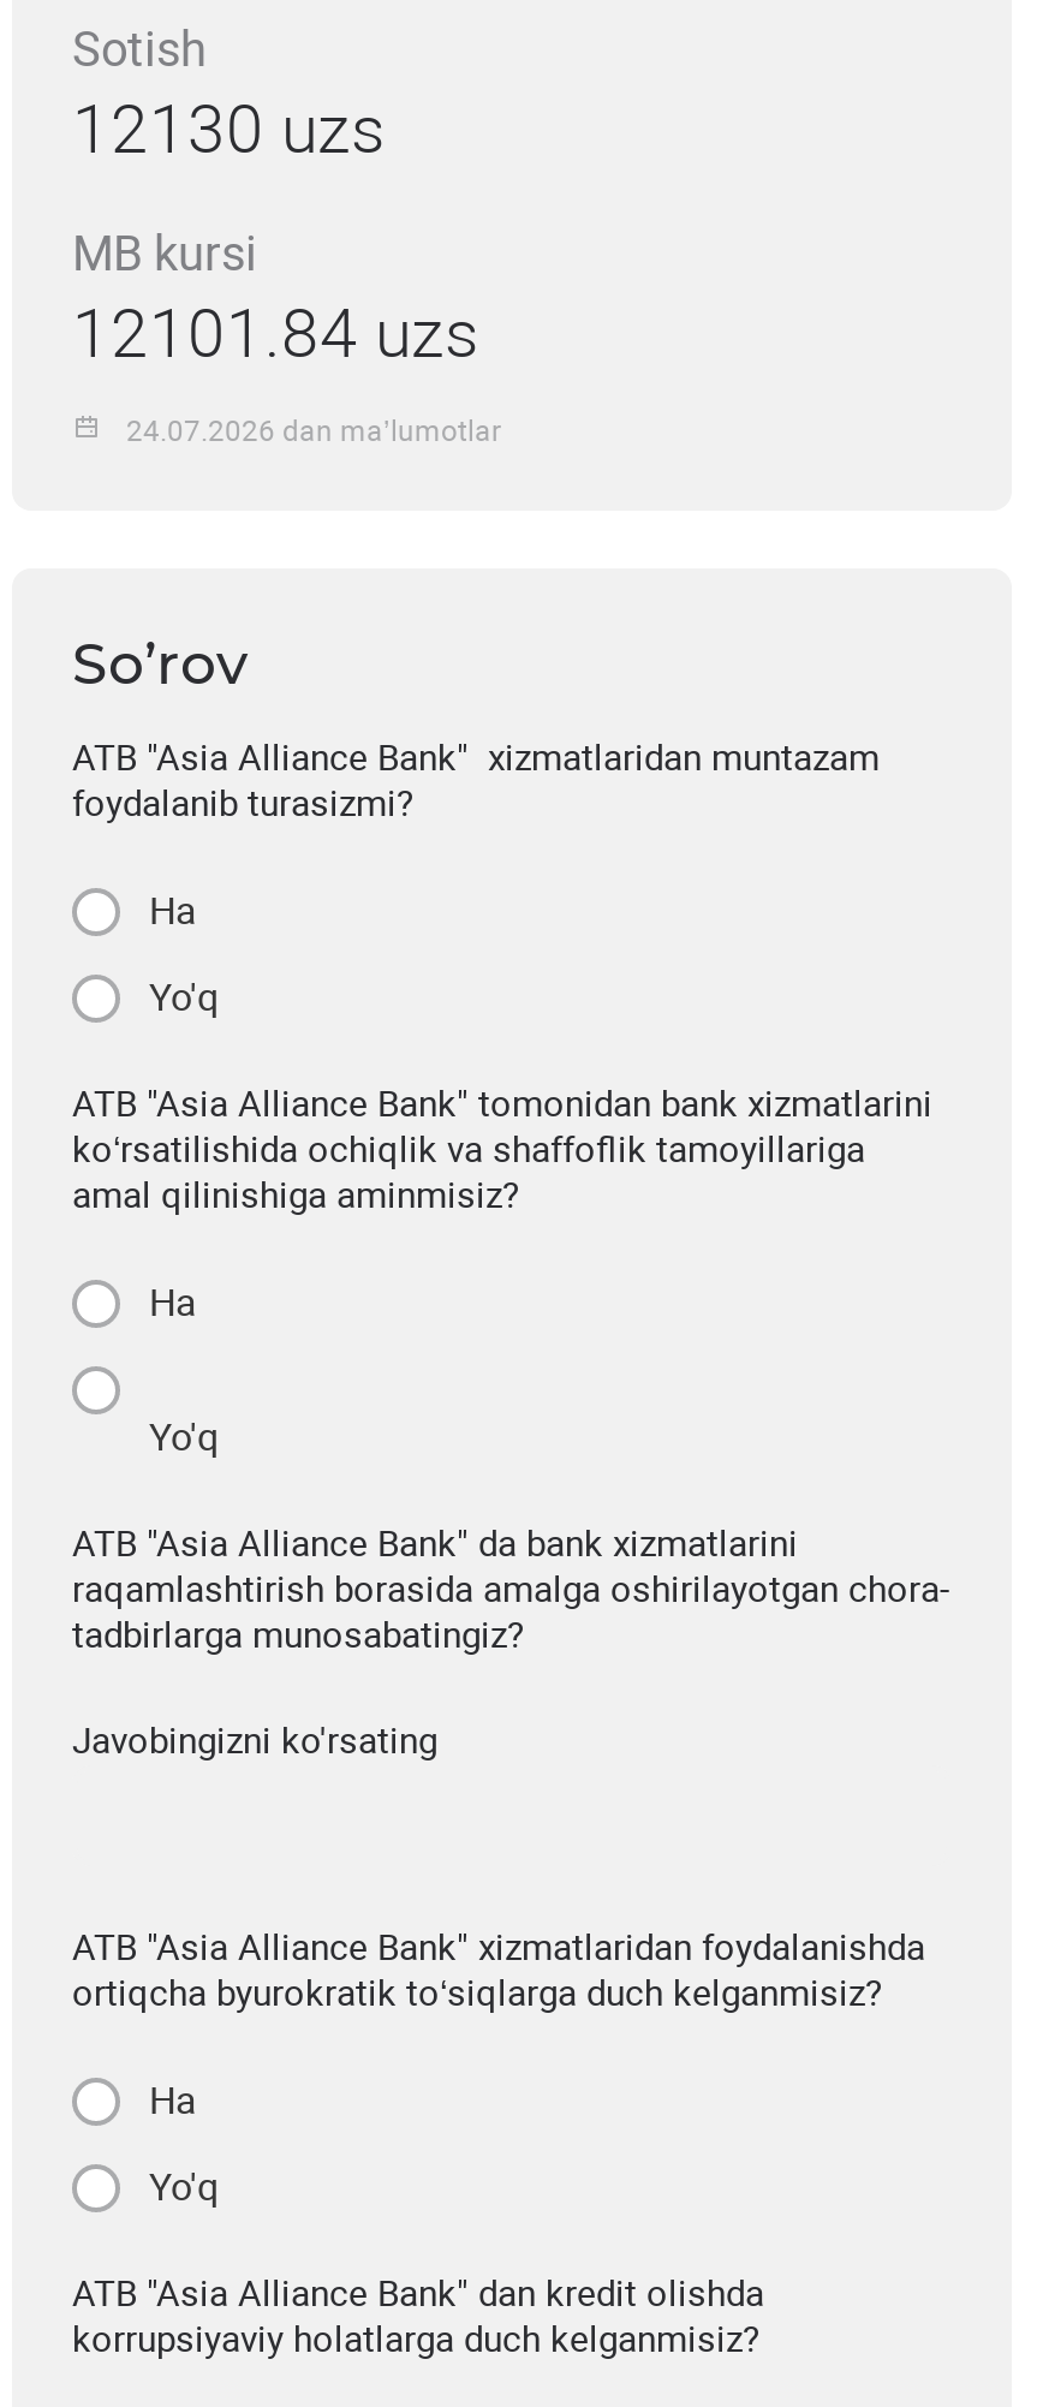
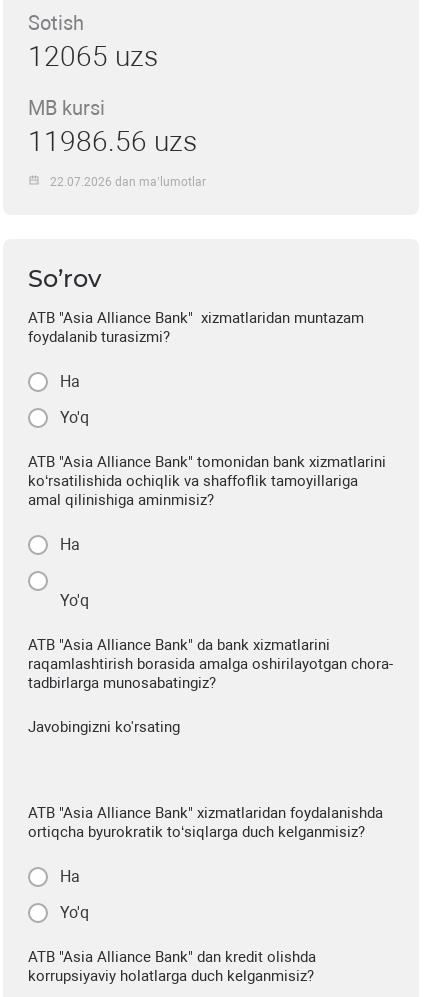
- 12130 uzs
+ 12065 uzs

- 12101.84 uzs
+ 11986.56 uzs

- 24.07.2026 dan ma’lumotlar
+ 22.07.2026 dan ma’lumotlar
